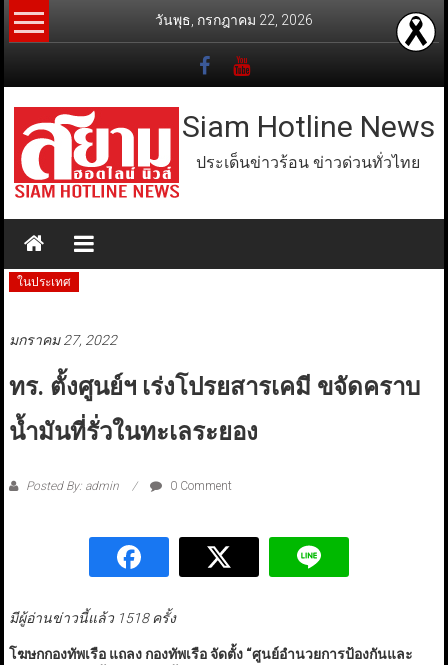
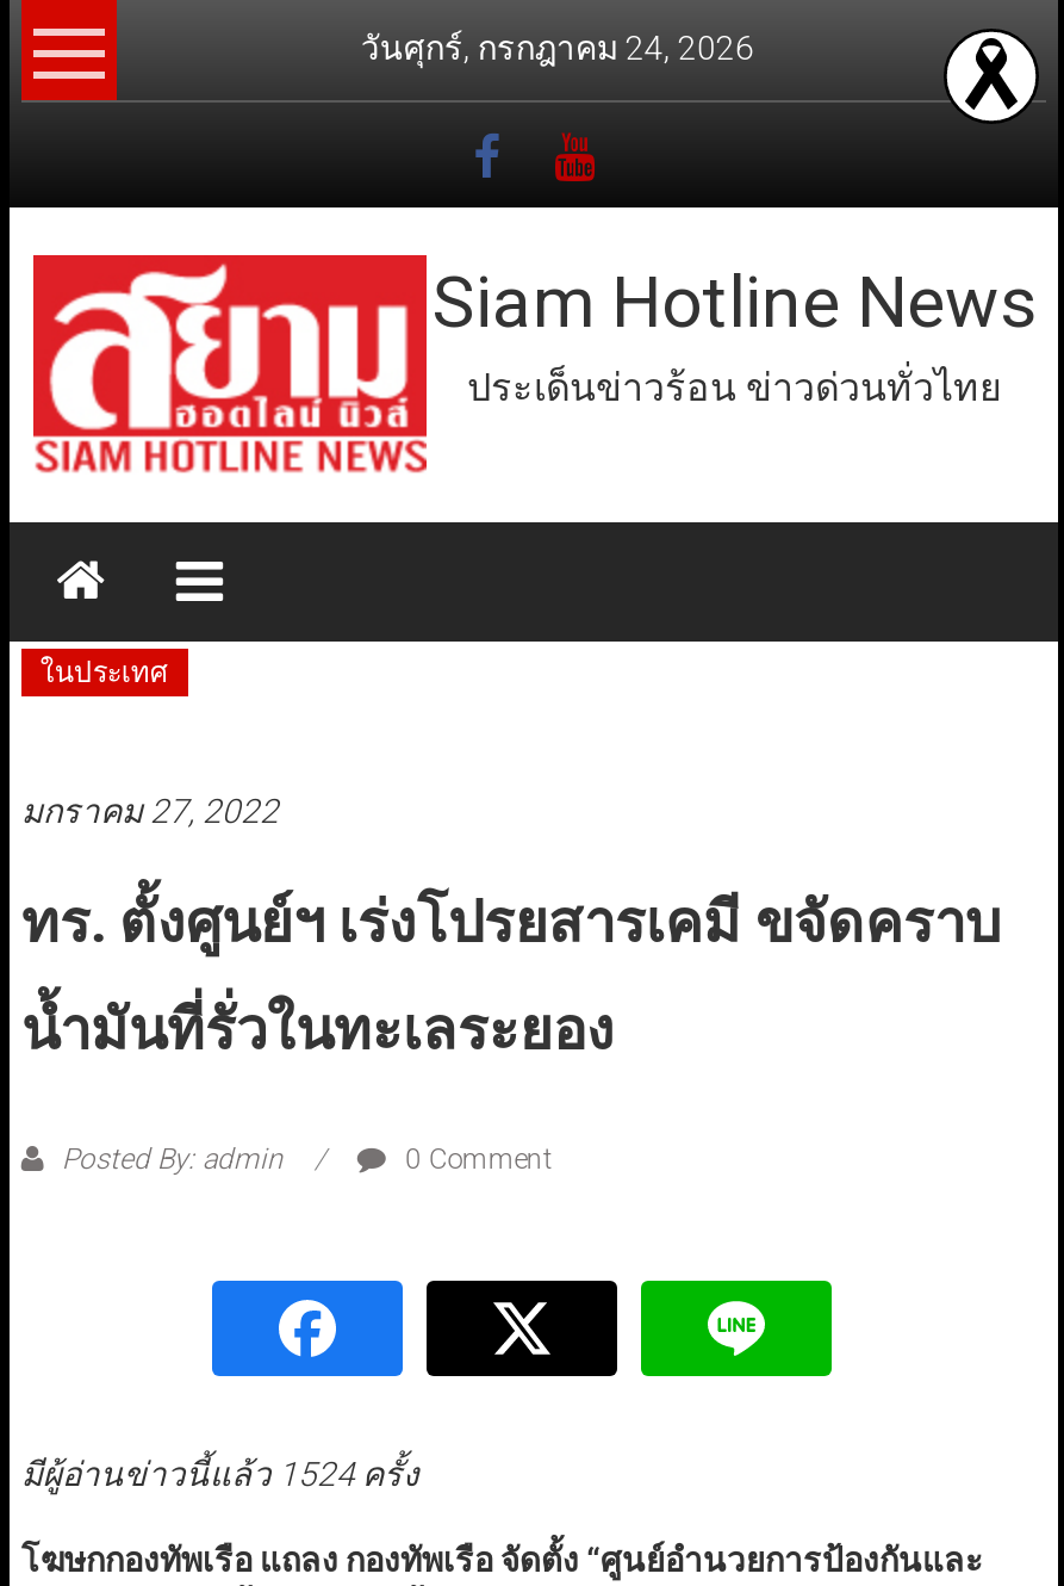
- วันพุธ, กรกฎาคม 22, 2026
+ วันศุกร์, กรกฎาคม 24, 2026

- มีผู้อ่านข่าวนี้แล้ว 1518 ครั้ง
+ มีผู้อ่านข่าวนี้แล้ว 1524 ครั้ง
